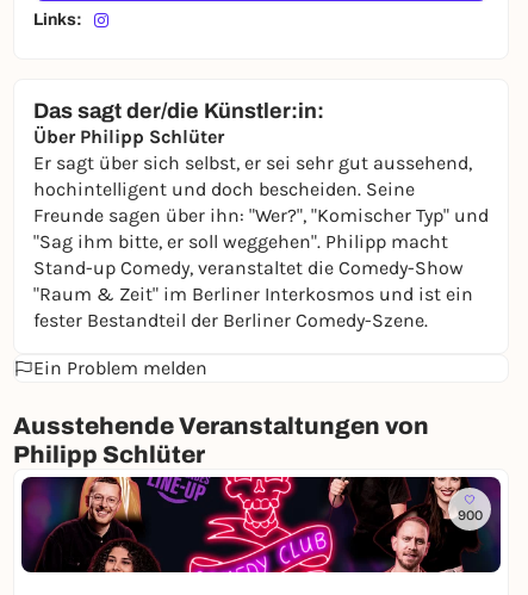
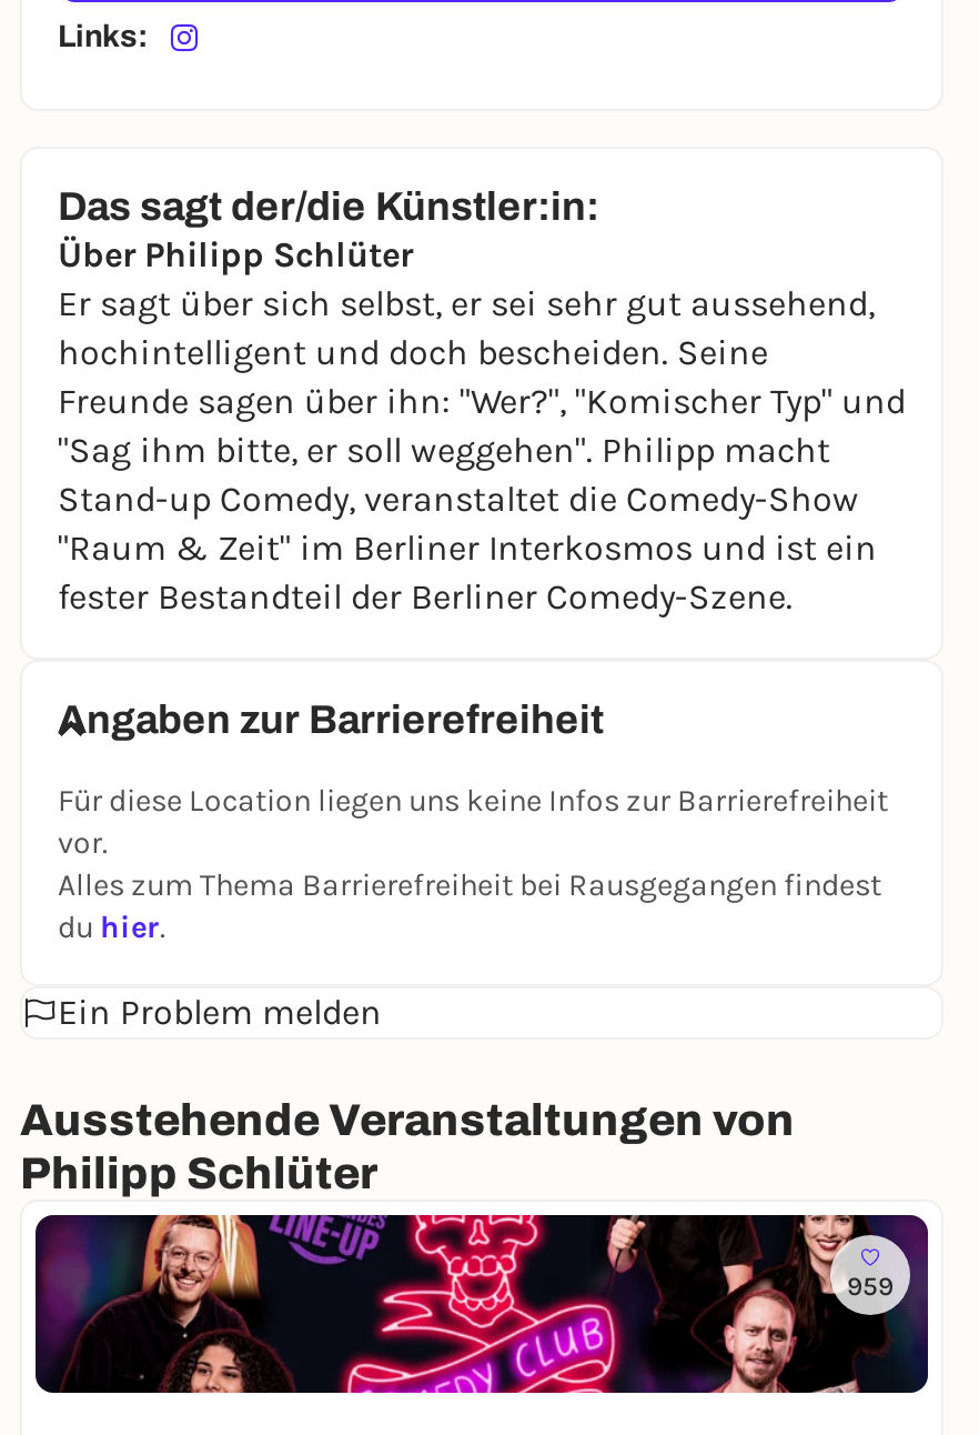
+ Angaben zur Barrierefreiheit
+ Für diese Location liegen uns keine Infos zur Barrierefreiheit
+ vor.
+ Alles zum Thema Barrierefreiheit bei Rausgegangen findest
+ du hier.

- 900
+ 959
